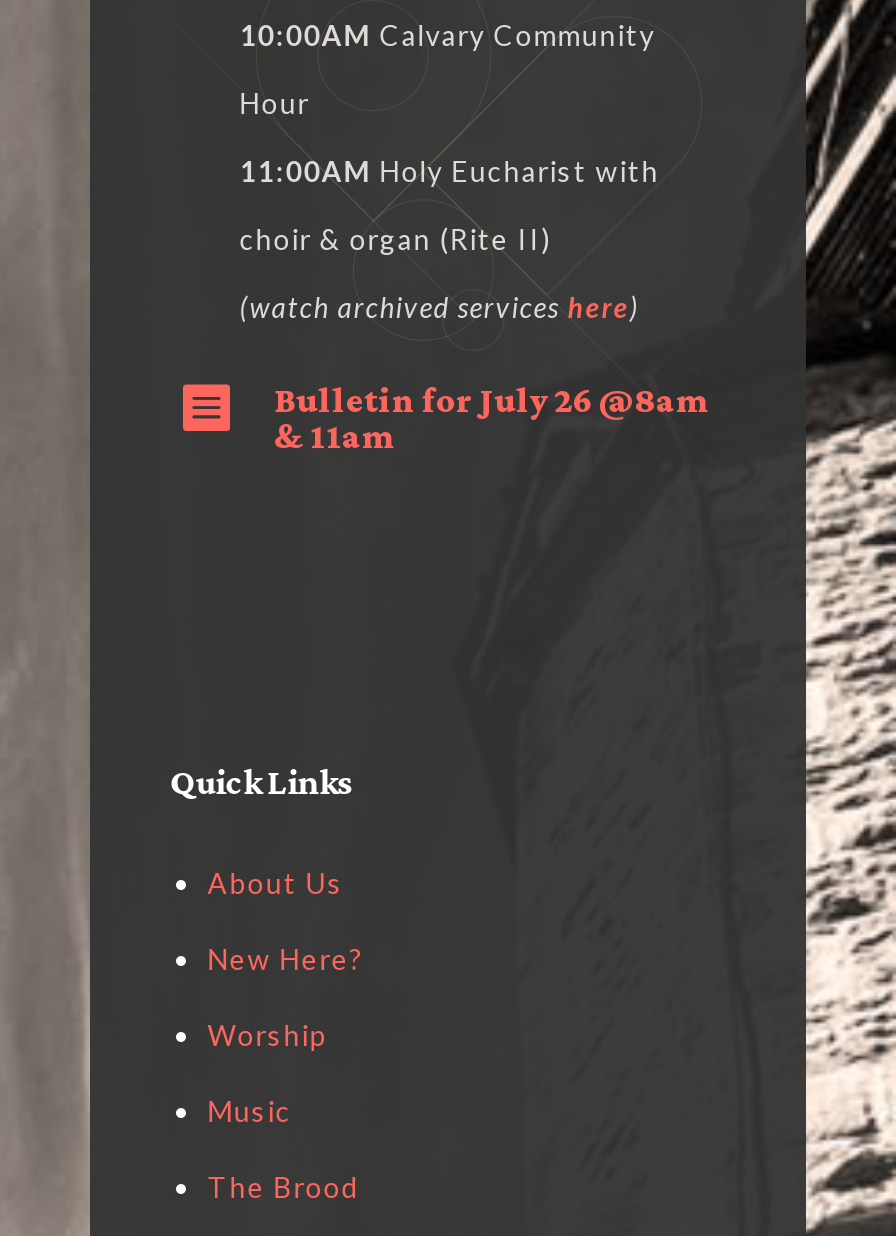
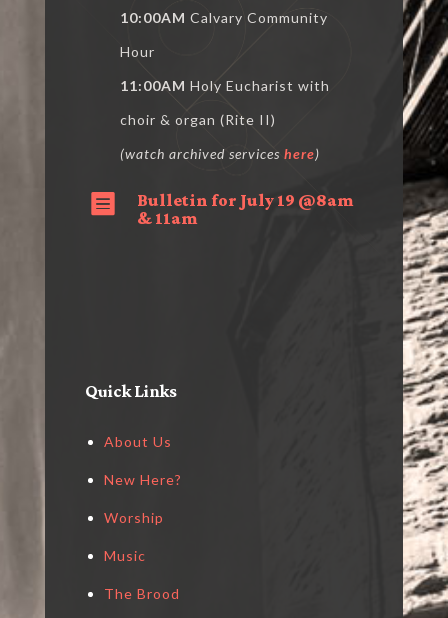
- Bulletin for July 26 @8am
+ Bulletin for July 19 @8am
